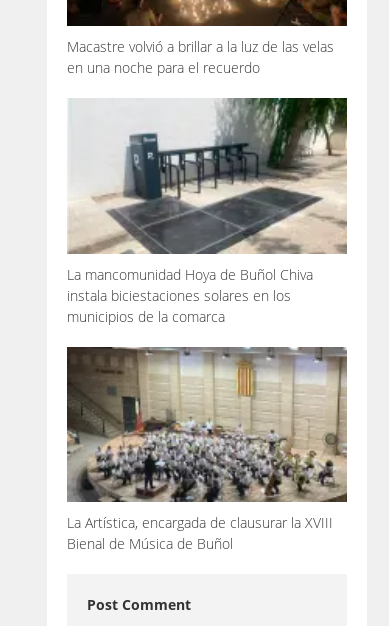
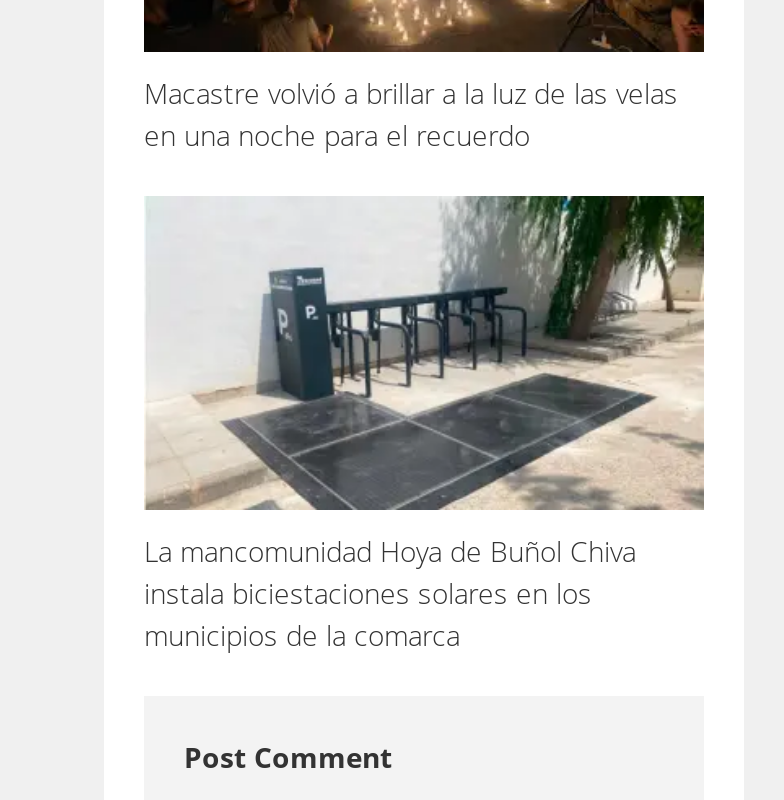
- [image]
- La Artística, encargada de clausurar la XVIII
- Bienal de Música de Buñol
